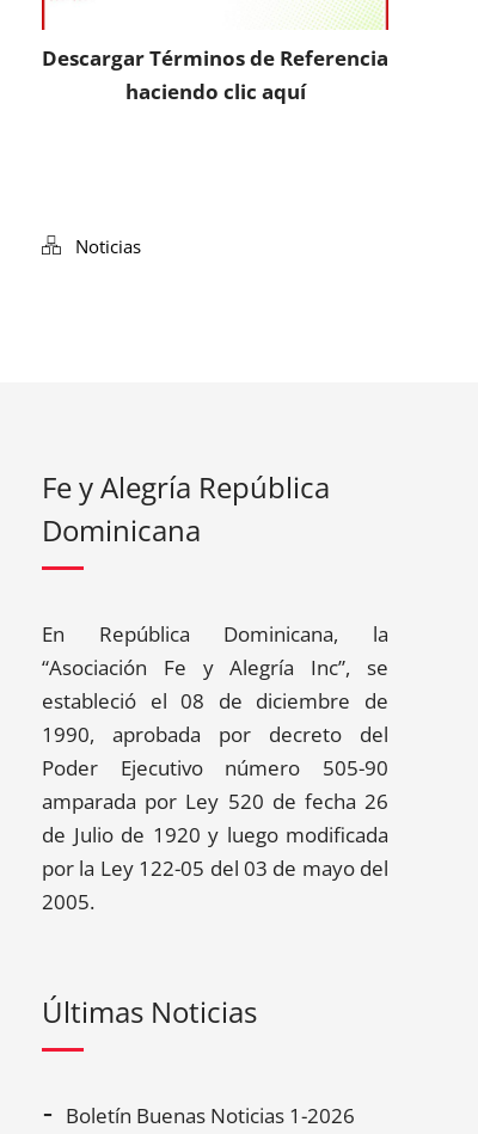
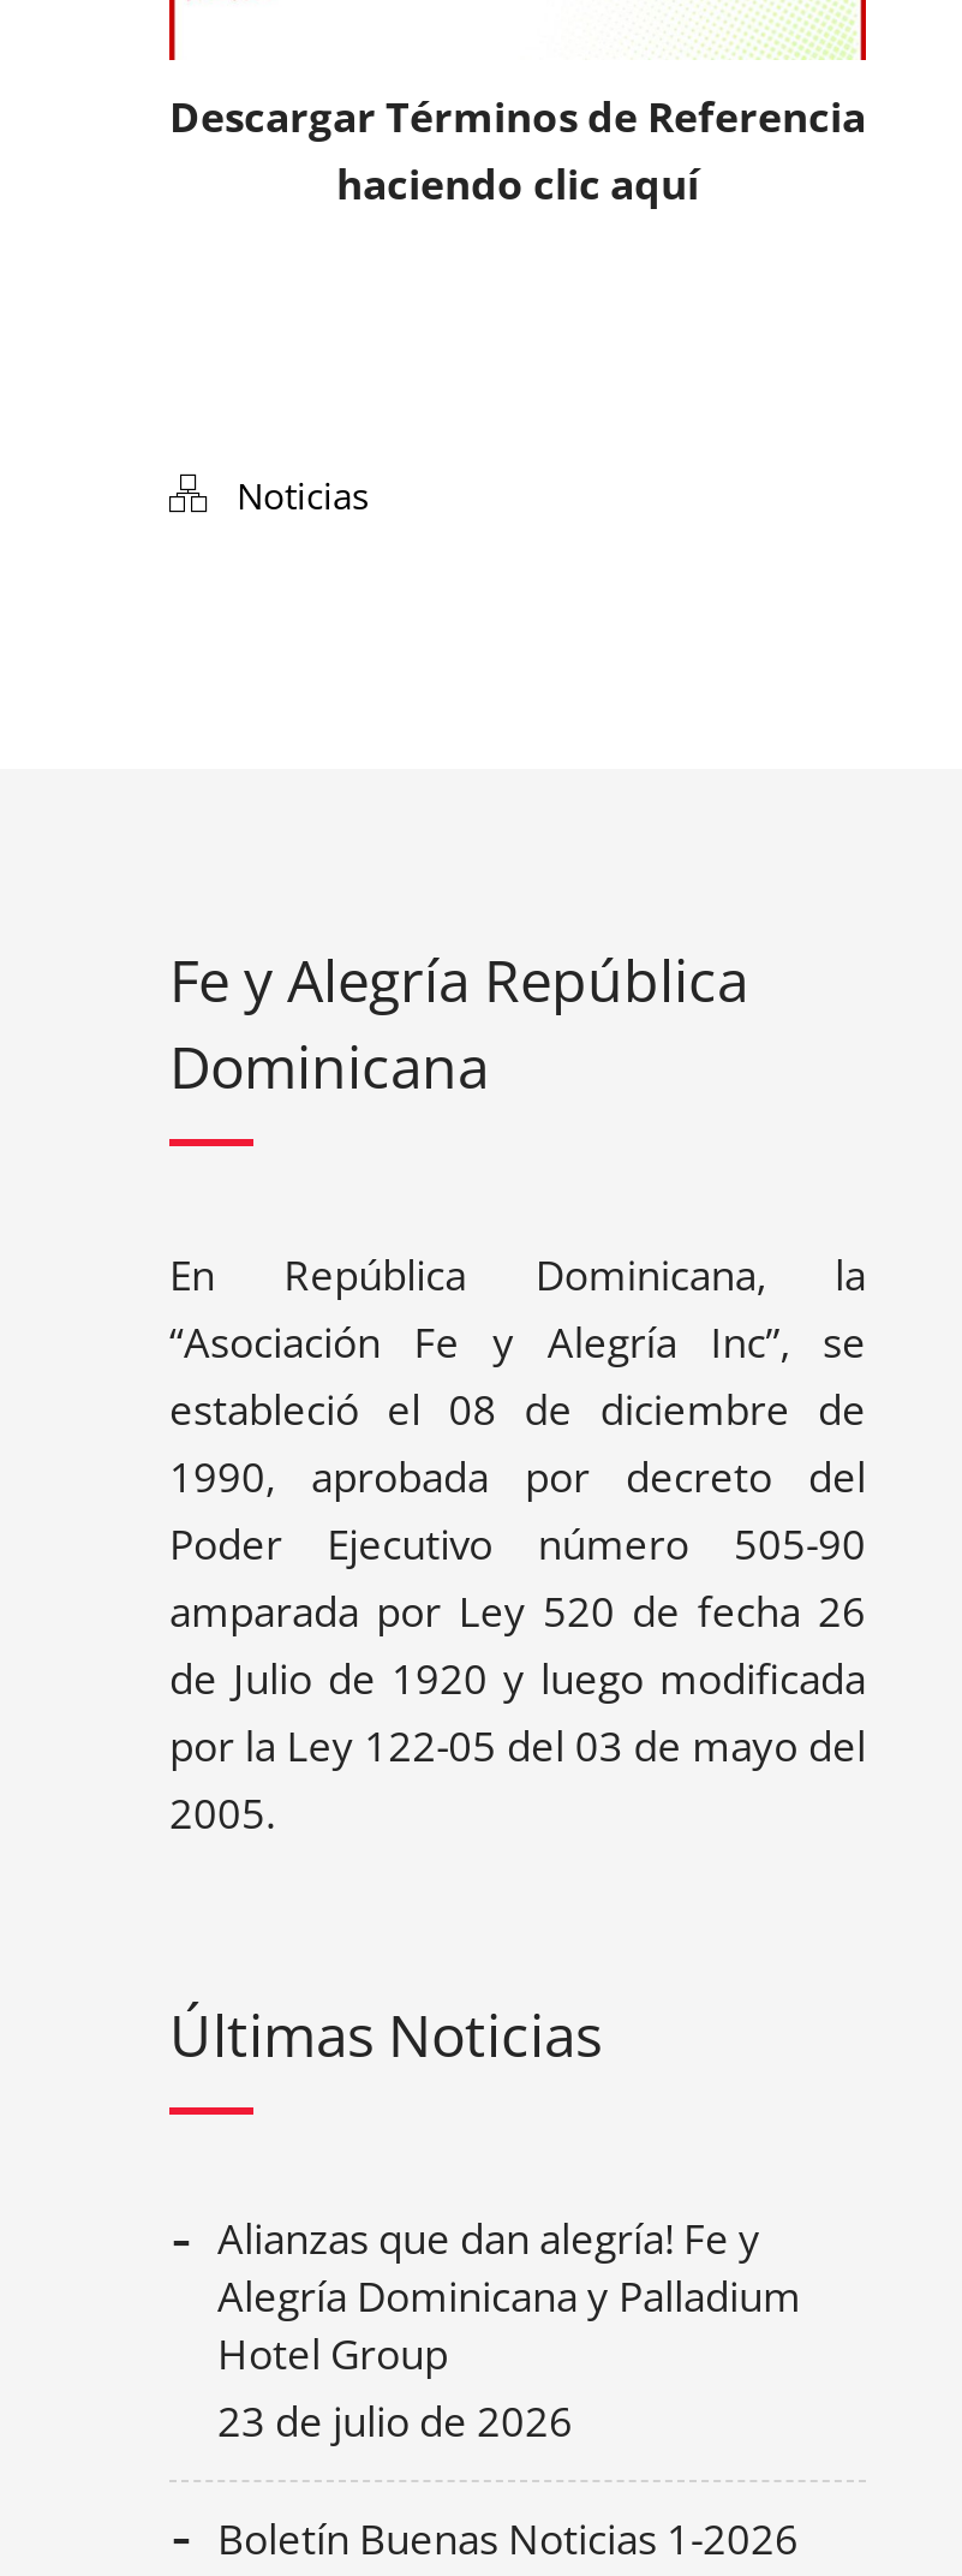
+ Alianzas que dan alegría! Fe y
+ Alegría Dominicana y Palladium
+ Hotel Group
+ 23 de julio de 2026
